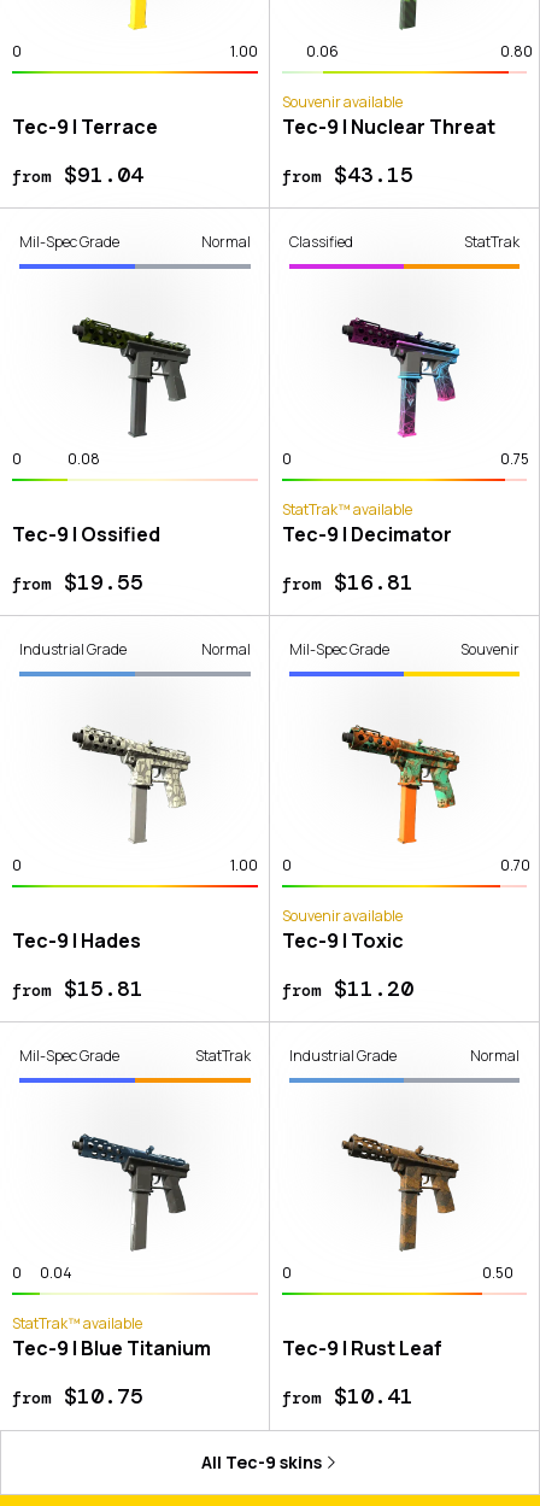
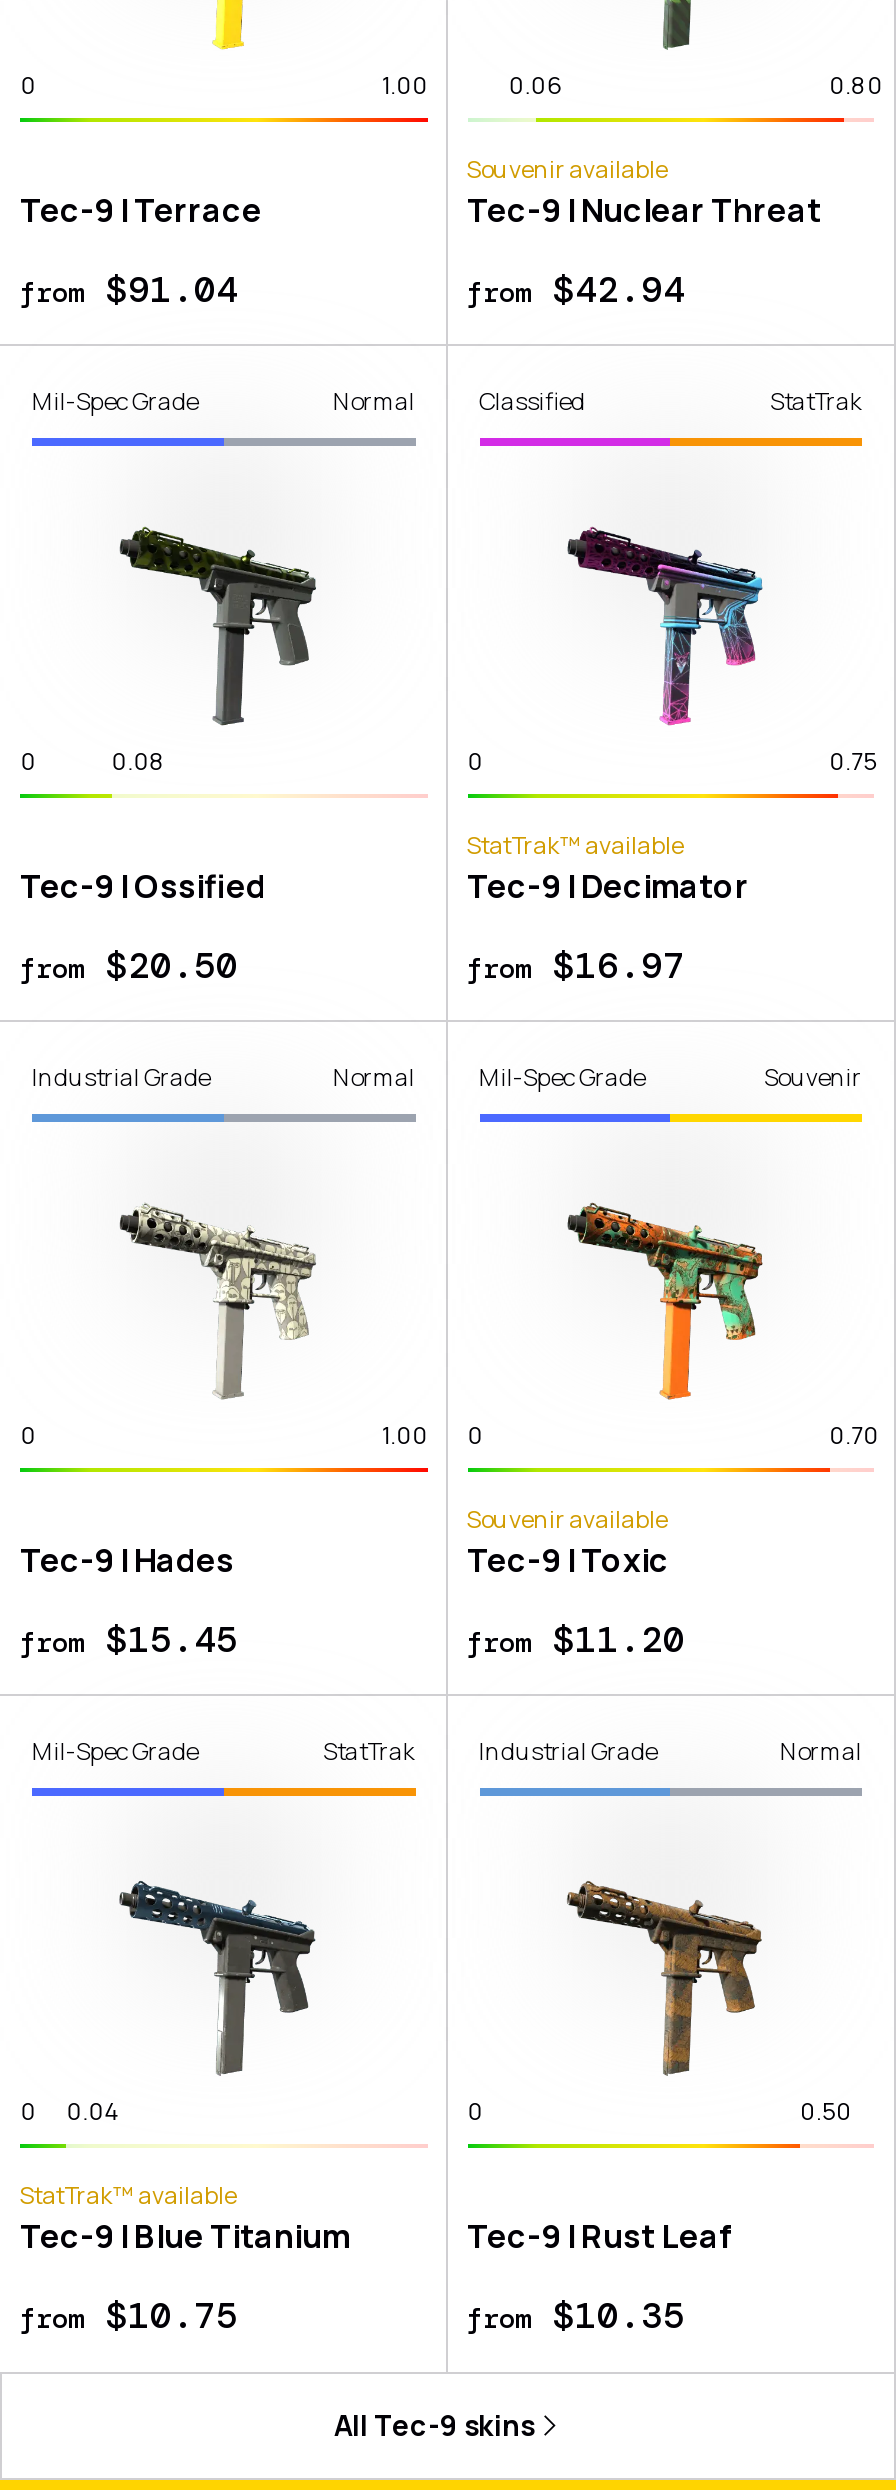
- from $43.15
+ from $42.94

- from $19.55
+ from $20.50

- from $16.81
+ from $16.97

- from $15.81
+ from $15.45

- from $10.41
+ from $10.35
